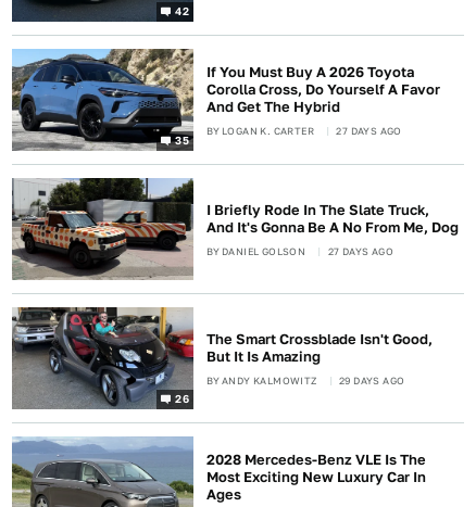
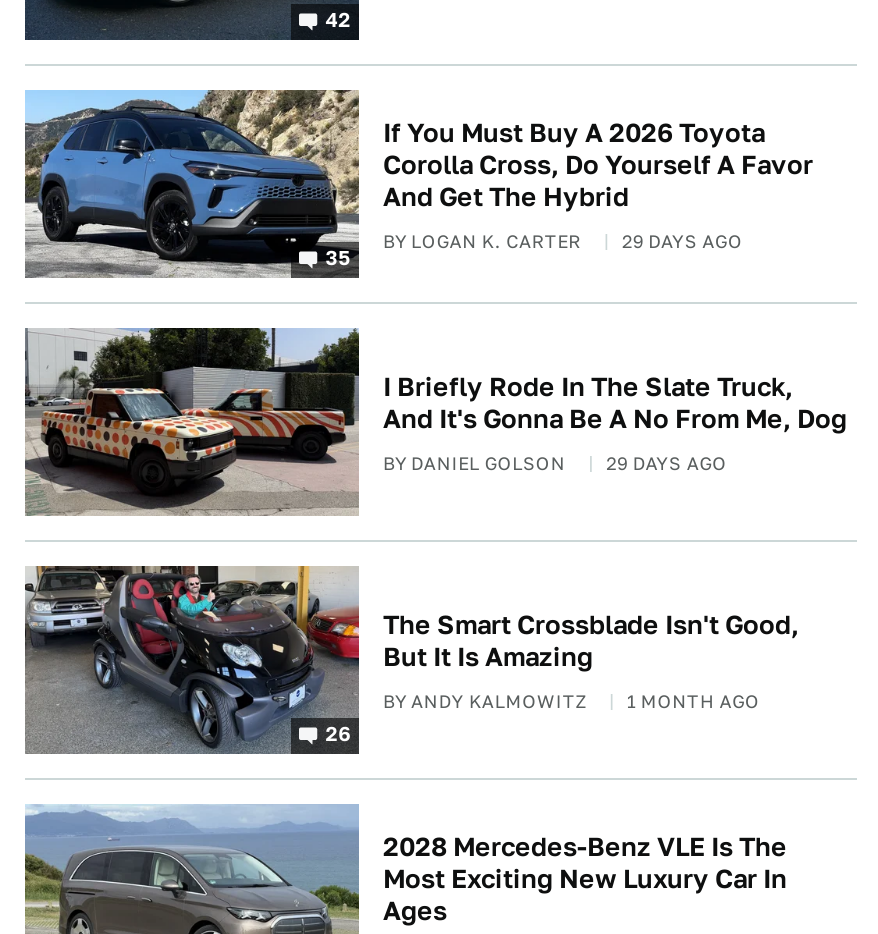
- BY LOGAN K. CARTER 27 DAYS AGO
+ BY LOGAN K. CARTER 29 DAYS AGO

- BY DANIEL GOLSON 27 DAYS AGO
+ BY DANIEL GOLSON 29 DAYS AGO

- BY ANDY KALMOWITZ 29 DAYS AGO
+ BY ANDY KALMOWITZ 1 MONTH AGO
